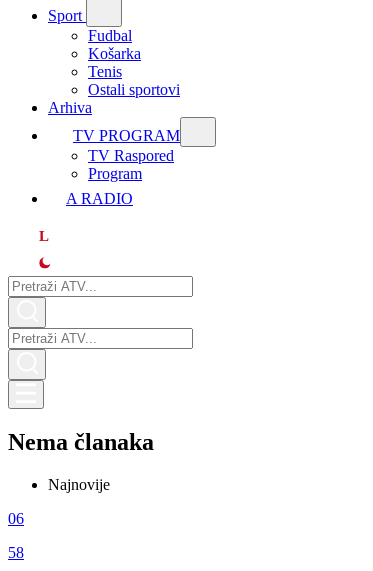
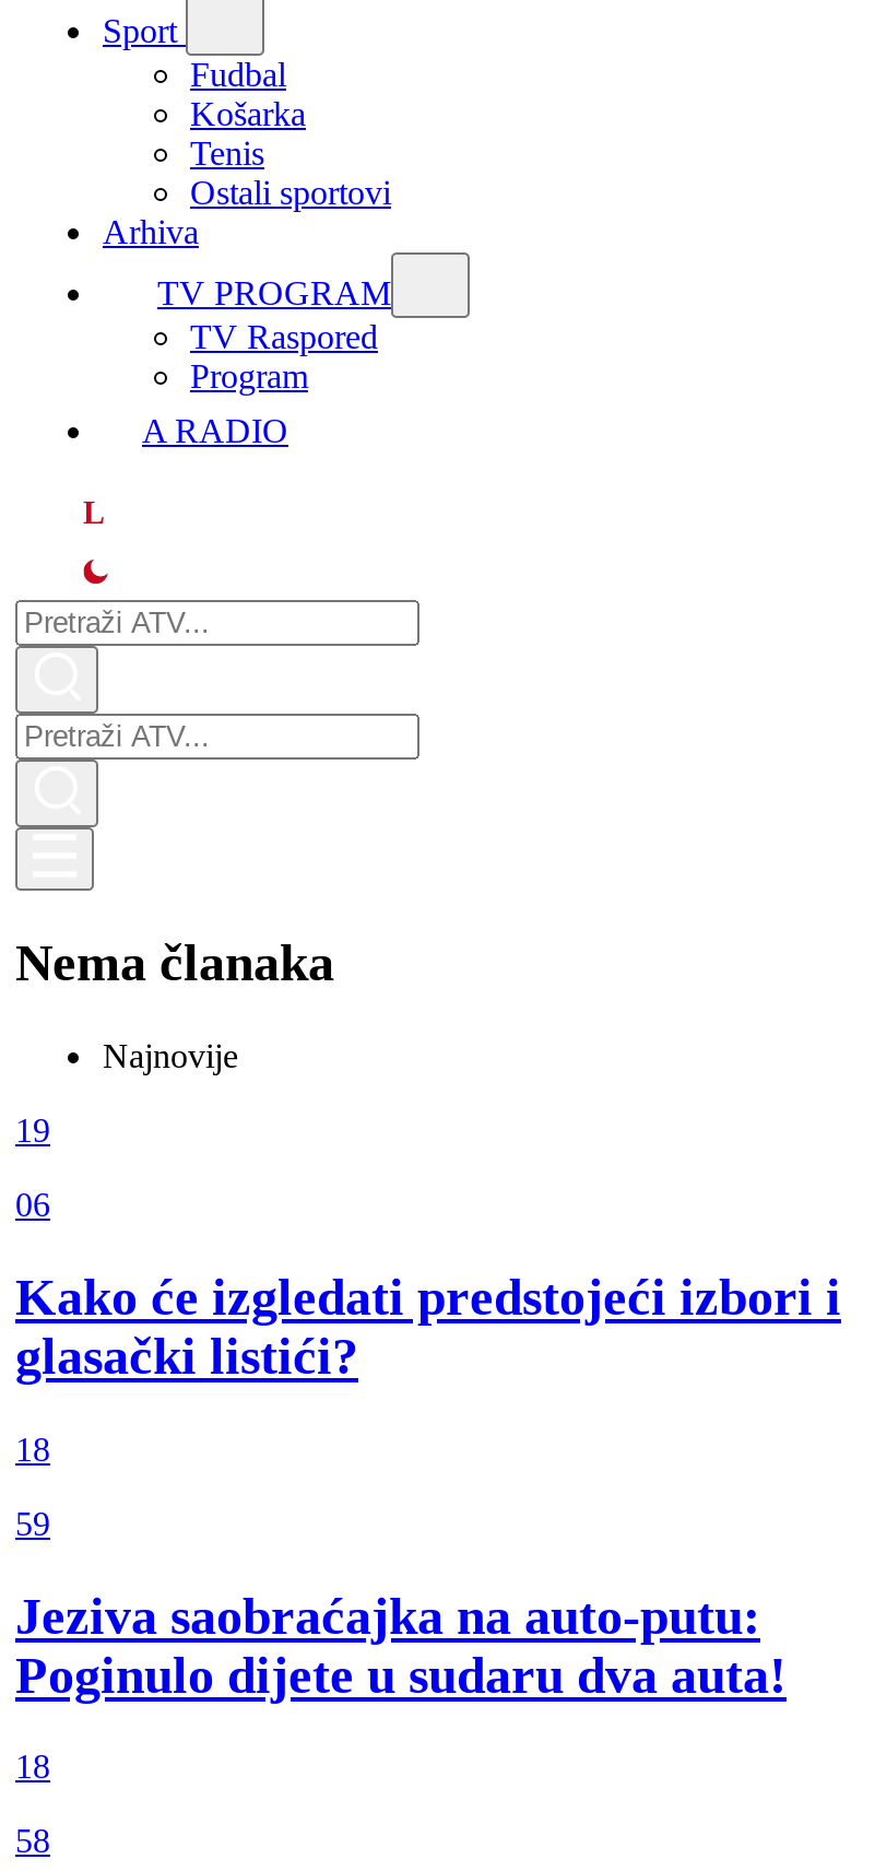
+ 19

+ Kako će izgledati predstojeći izbori i
+ glasački listići?
+ 18
+ 59
+ Jeziva saobraćajka na auto-putu:
+ Poginulo dijete u sudaru dva auta!
+ 18
